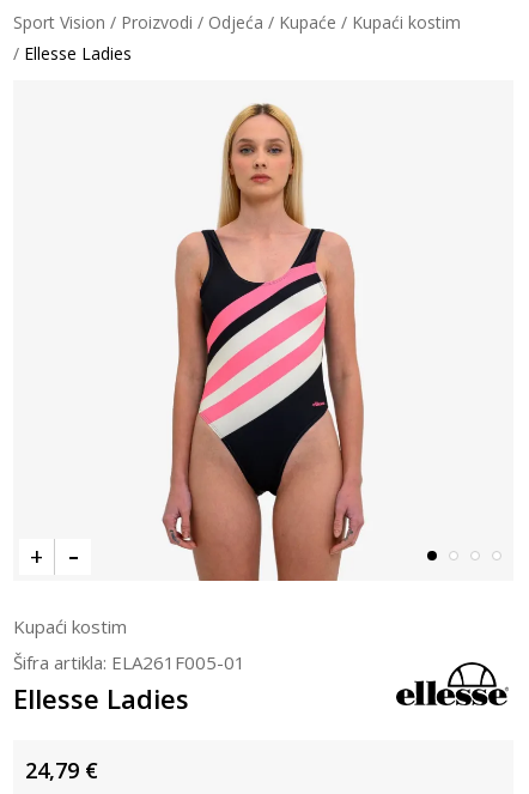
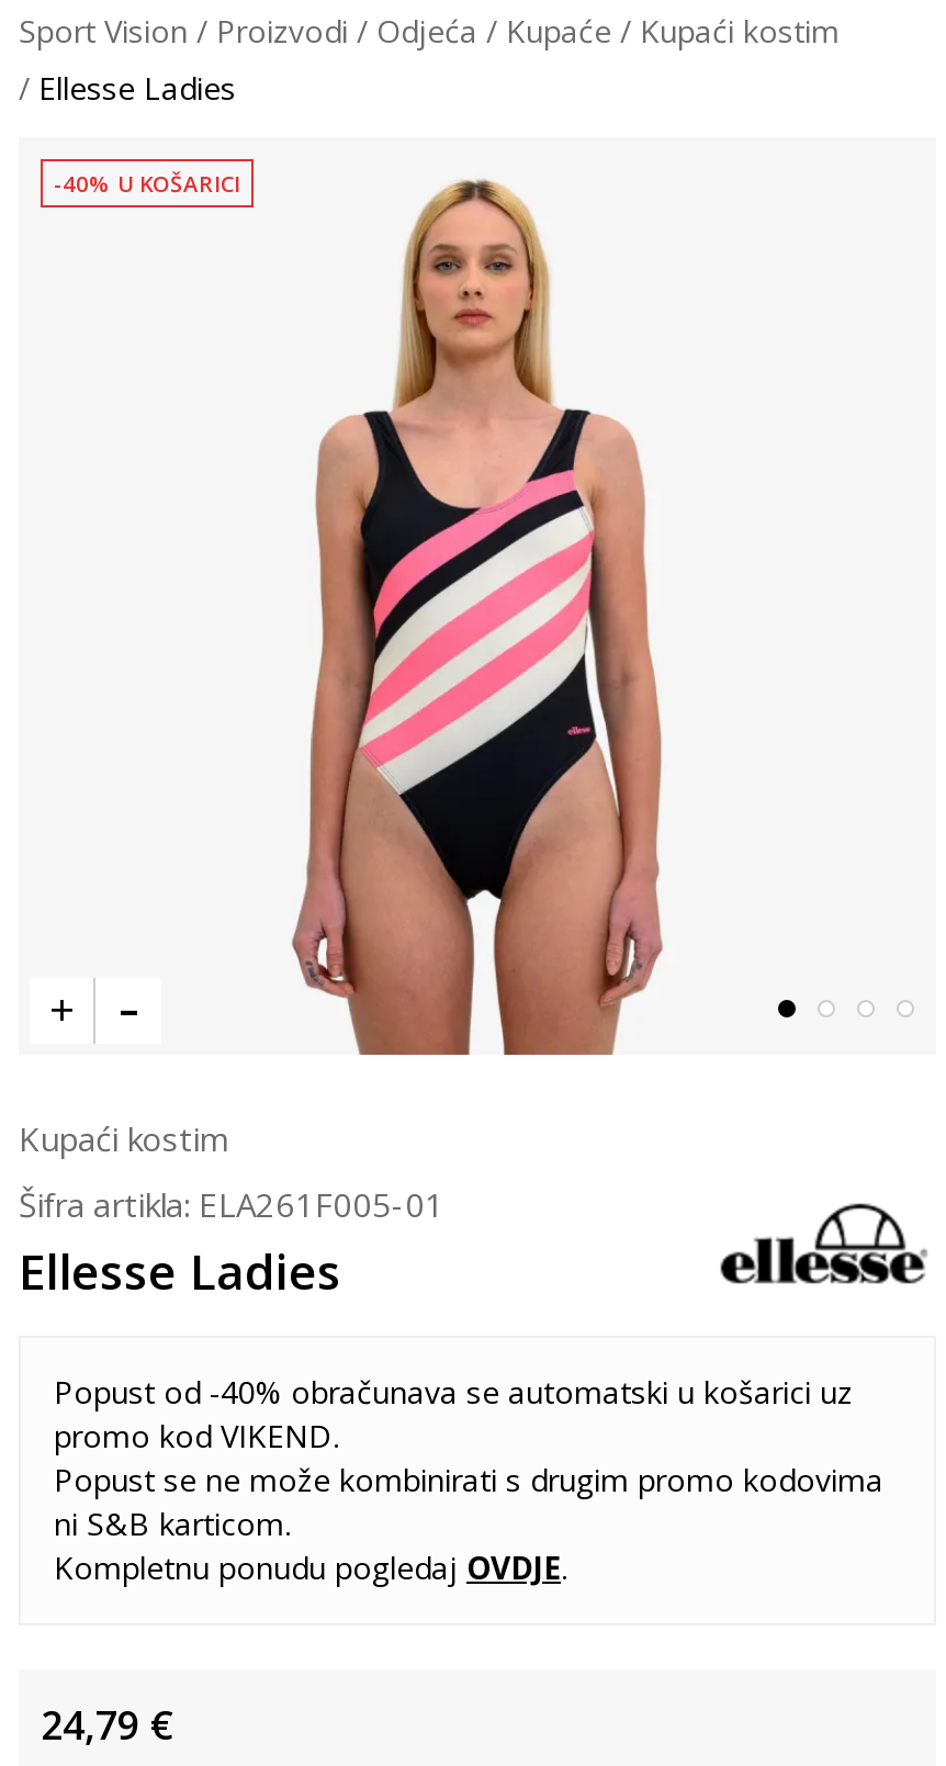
+ -40% U KOŠARICI

+ Popust od -40% obračunava se automatski u košarici uz
+ promo kod VIKEND.
+ Popust se ne može kombinirati s drugim promo kodovima
+ ni S&B karticom.
+ Kompletnu ponudu pogledaj OVDJE.
